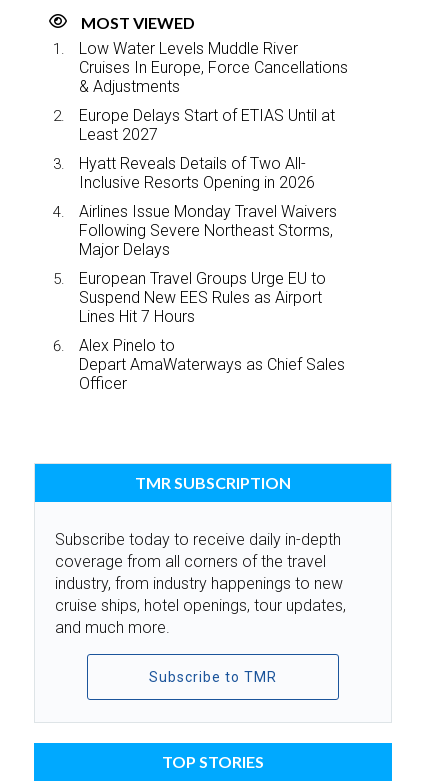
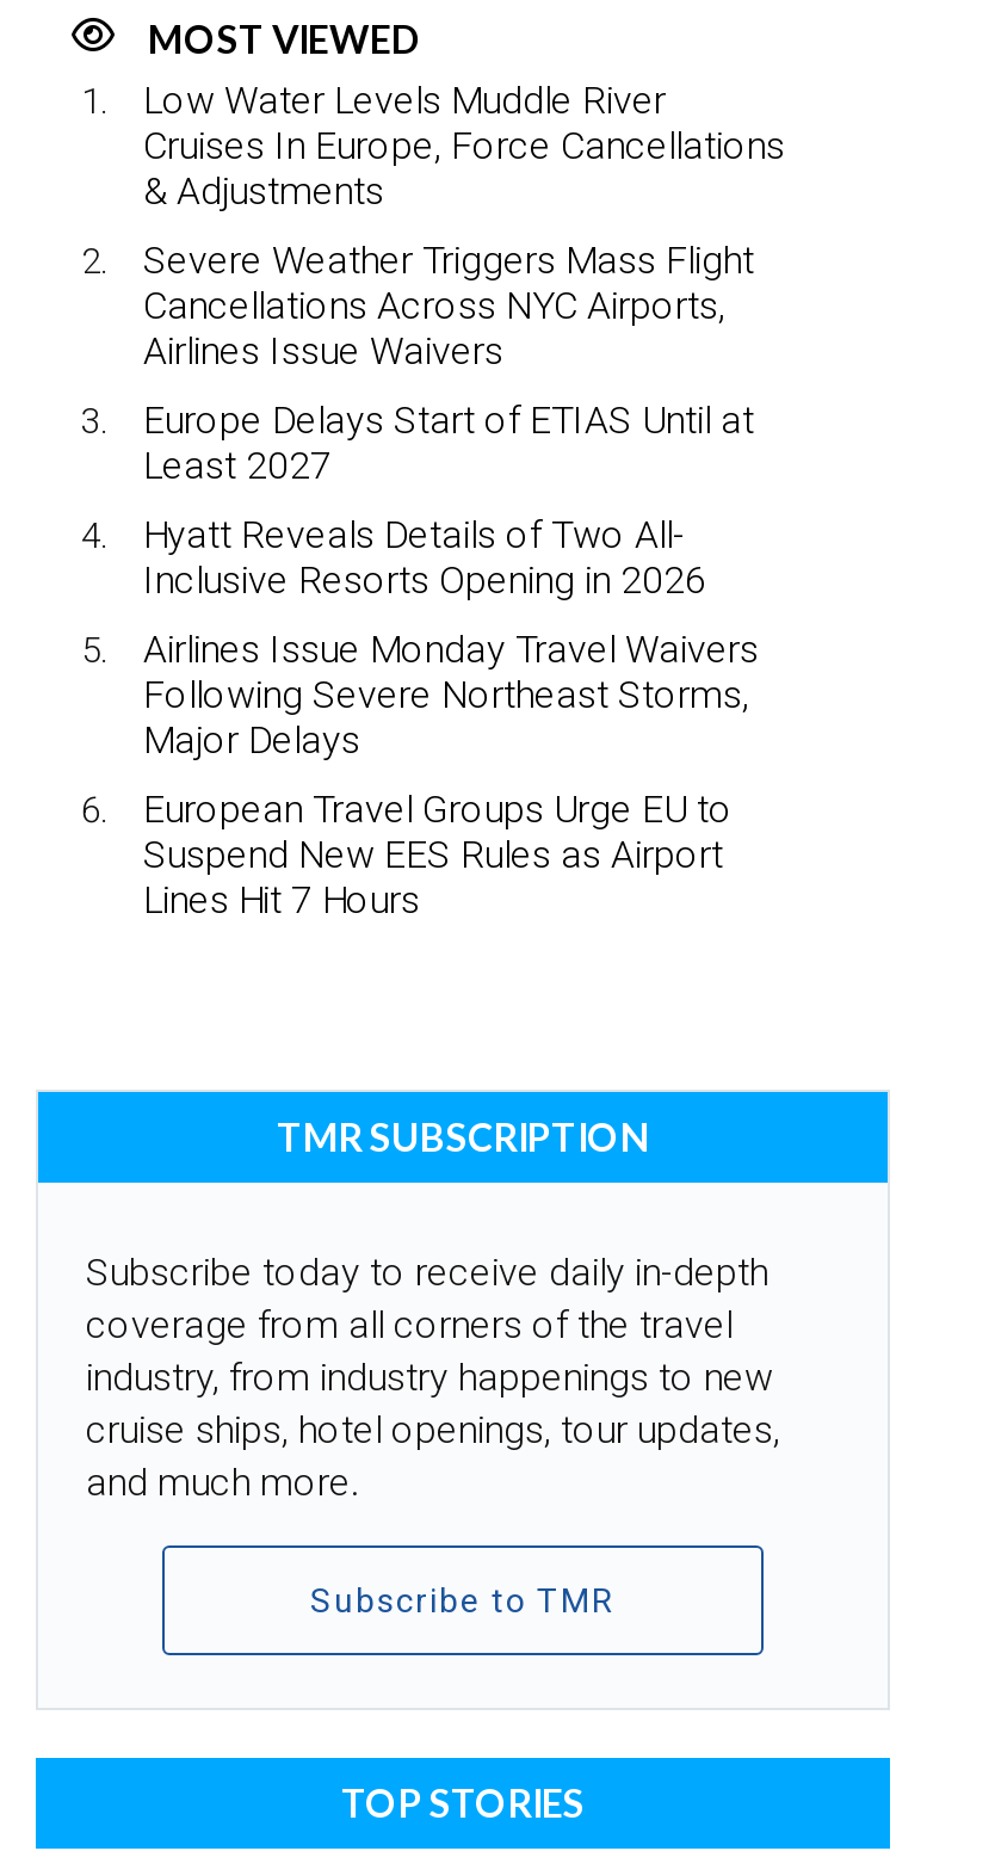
+ Severe Weather Triggers Mass Flight
+ Cancellations Across NYC Airports,
+ Airlines Issue Waivers

moved down: Europe Delays Start of ETIAS Until at | Least 2027 | Hyatt Reveals Details of Two All- | ... | Suspend New EES Rules as Airport | Lines Hit 7 Hours

- Alex Pinelo to
- Depart AmaWaterways as Chief Sales
- Officer
